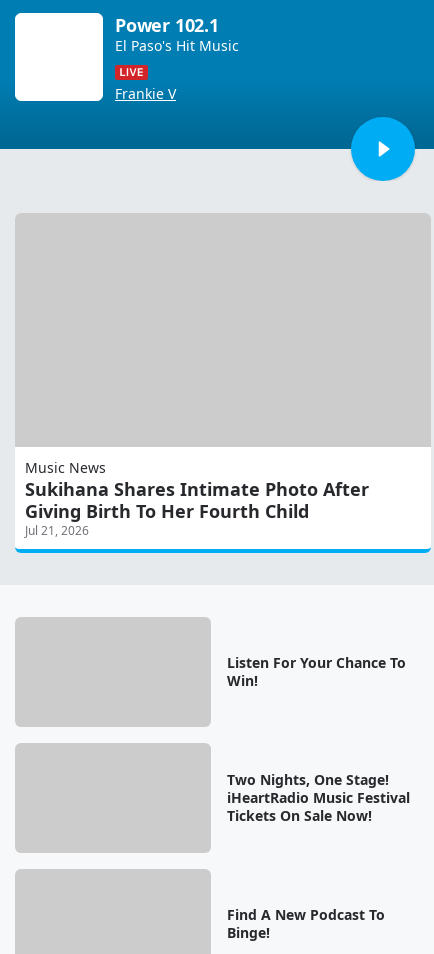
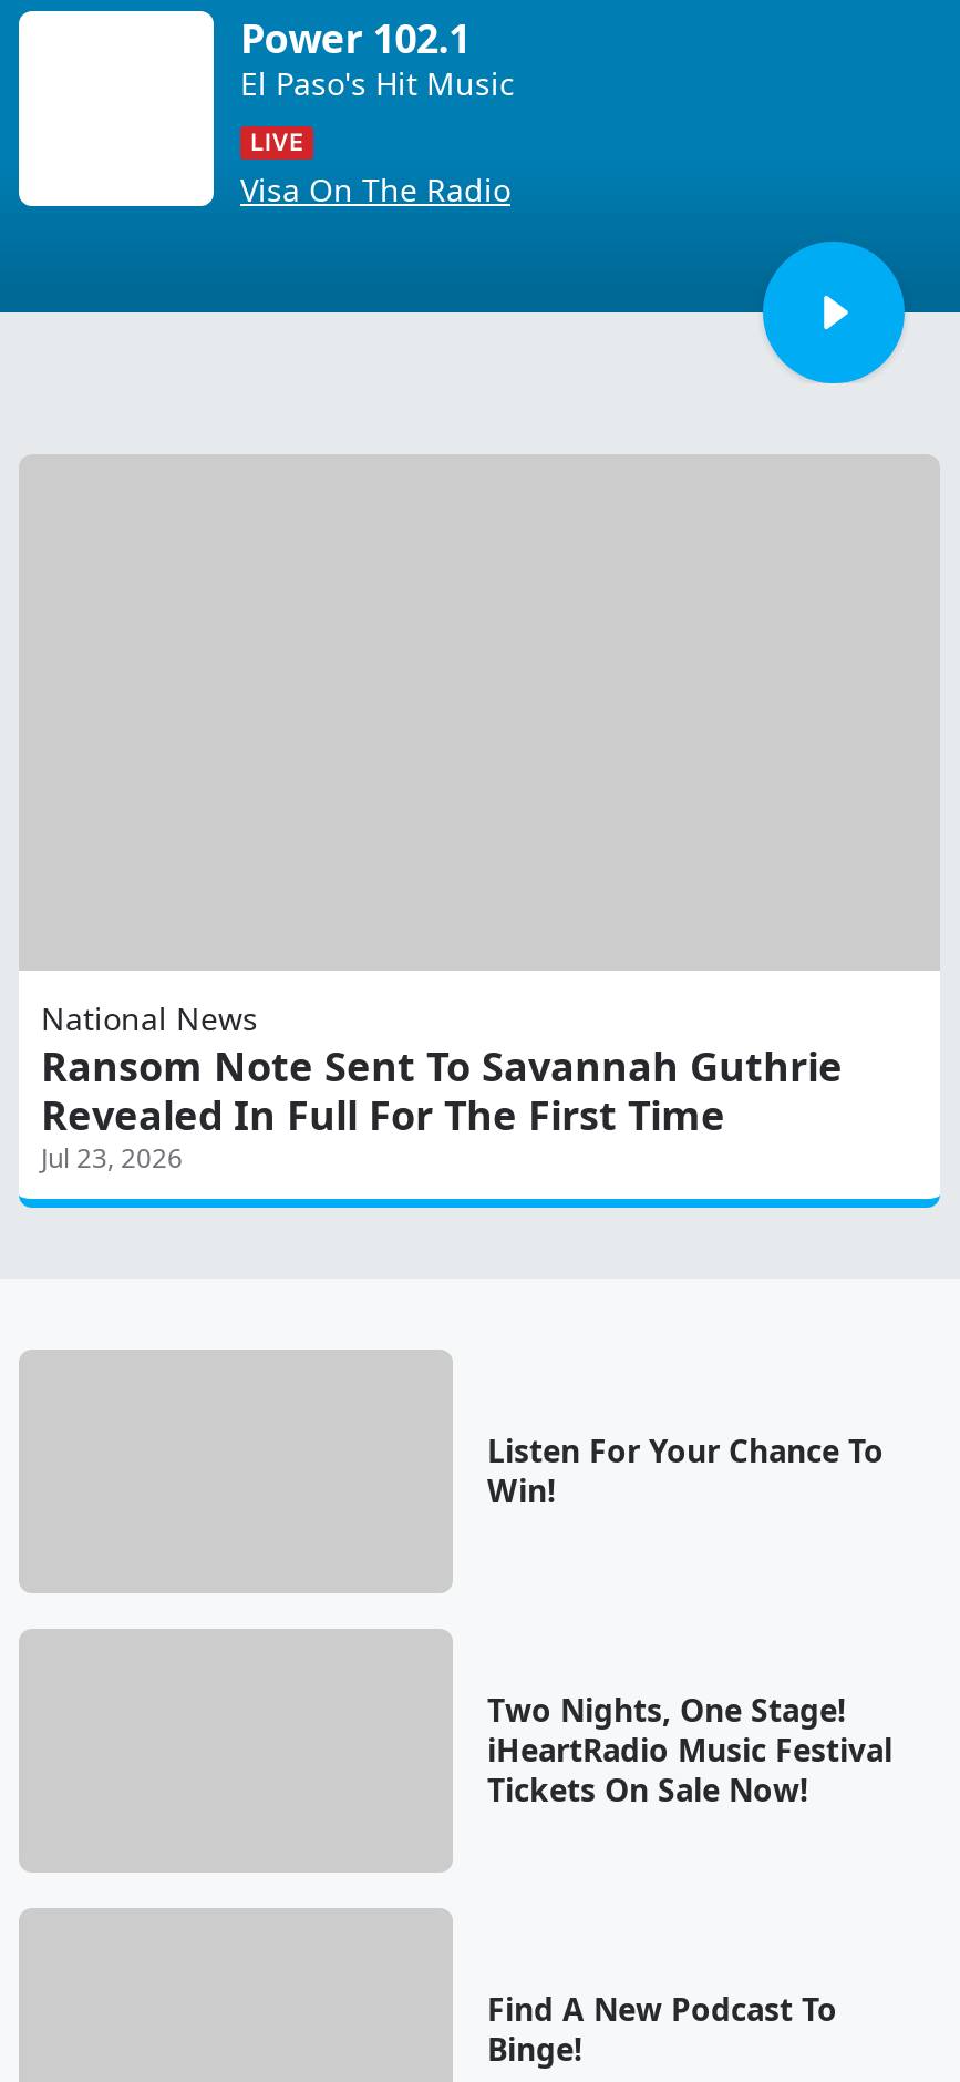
- Frankie V
+ Visa On The Radio

- Music News
- Sukihana Shares Intimate Photo After
- Giving Birth To Her Fourth Child
- Jul 21, 2026
+ National News
+ Ransom Note Sent To Savannah Guthrie
+ Revealed In Full For The First Time
+ Jul 23, 2026
